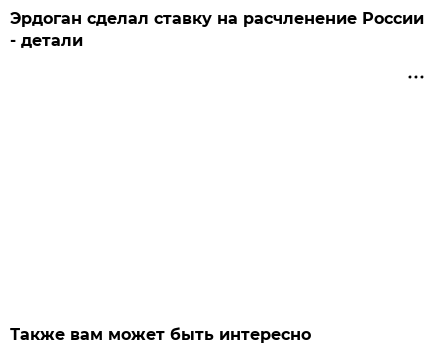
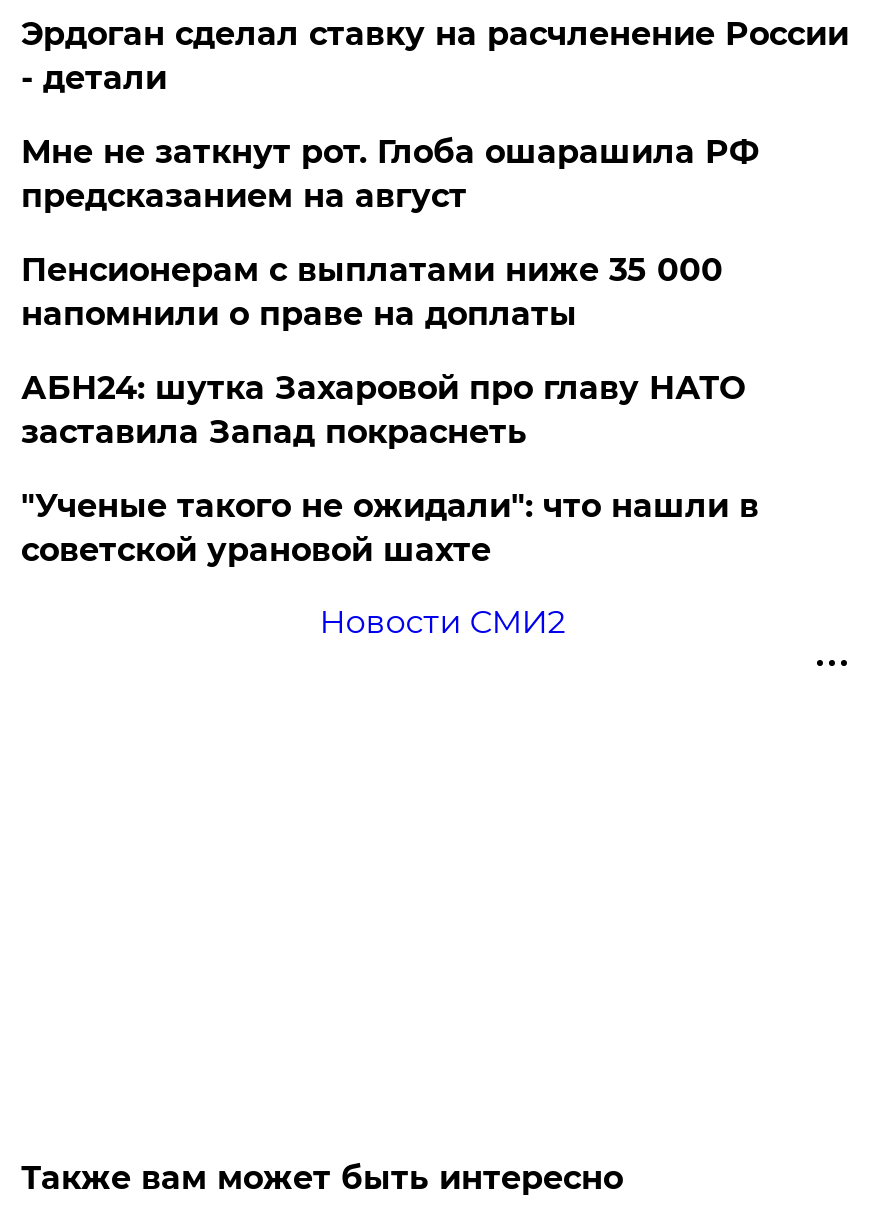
+ Мне не заткнут рот. Глоба ошарашила РФ
+ предсказанием на август
+ Пенсионерам с выплатами ниже 35 000
+ напомнили о праве на доплаты
+ АБН24: шутка Захаровой про главу НАТО
+ заставила Запад покраснеть
+ "Ученые такого не ожидали": что нашли в
+ советской урановой шахте
+ Новости СМИ2
